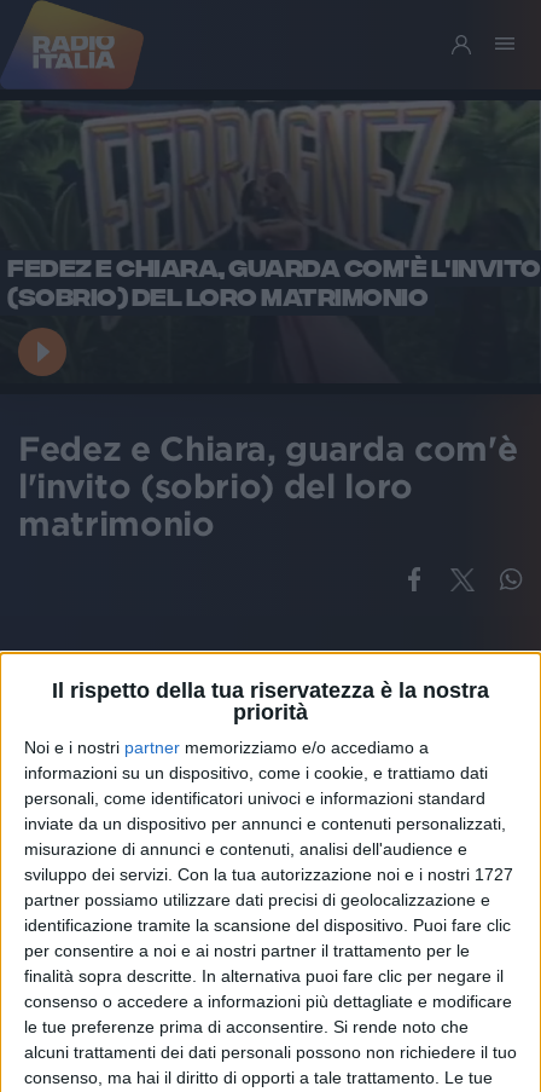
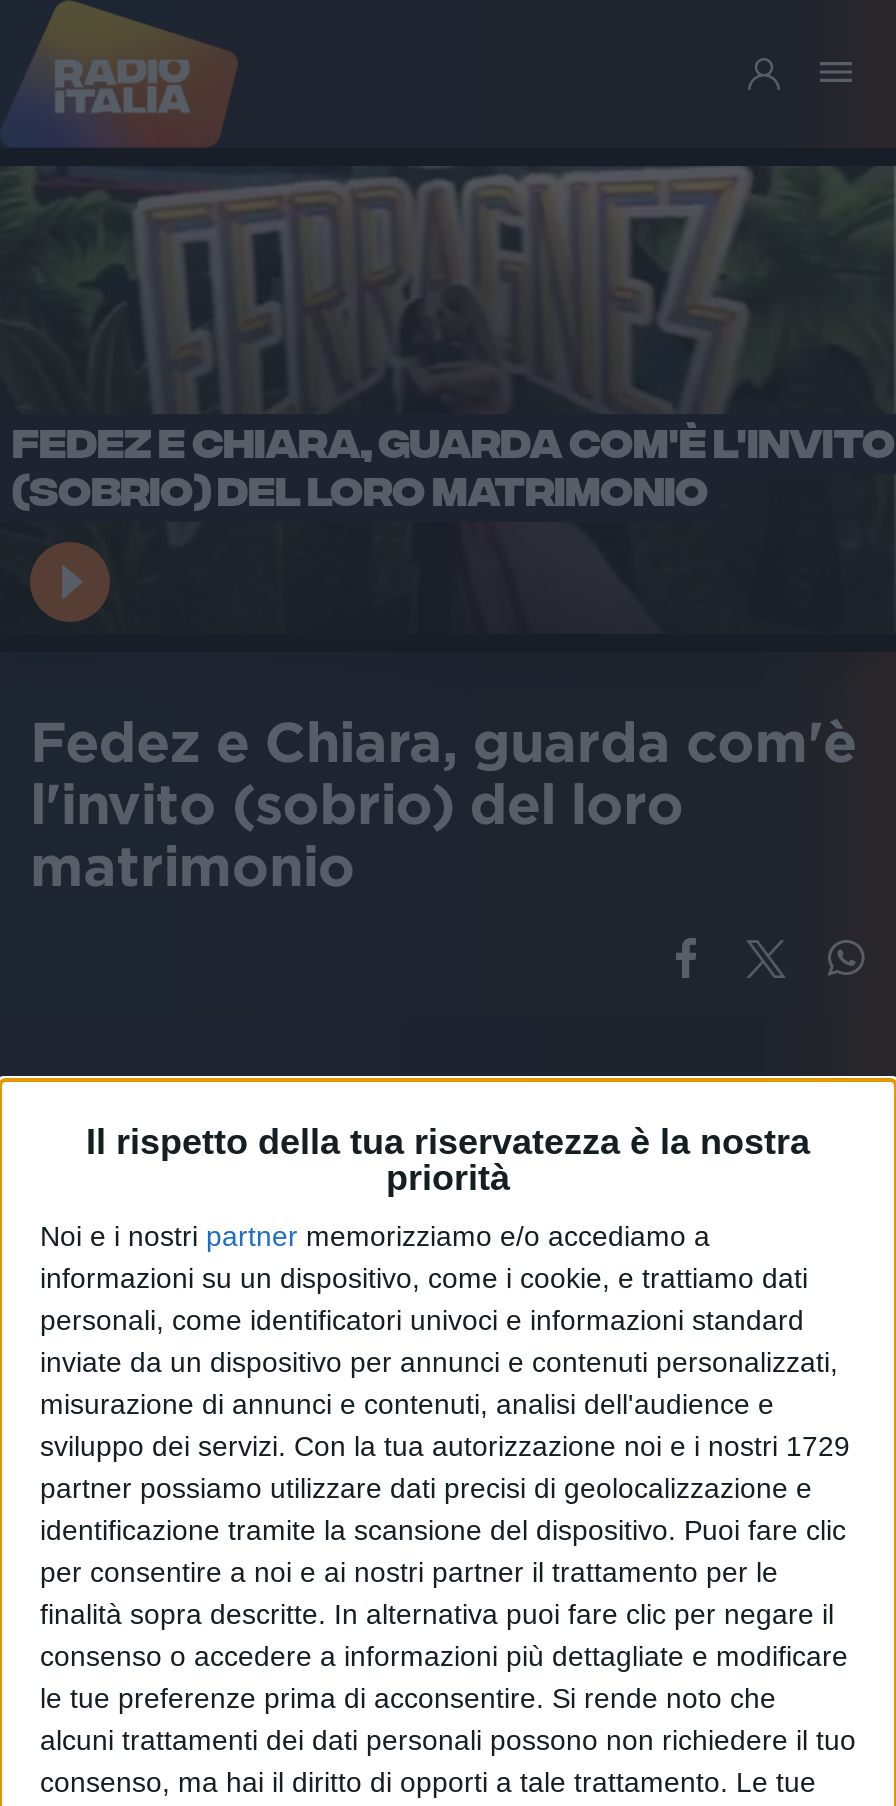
- sviluppo dei servizi. Con la tua autorizzazione noi e i nostri 1727
+ sviluppo dei servizi. Con la tua autorizzazione noi e i nostri 1729
